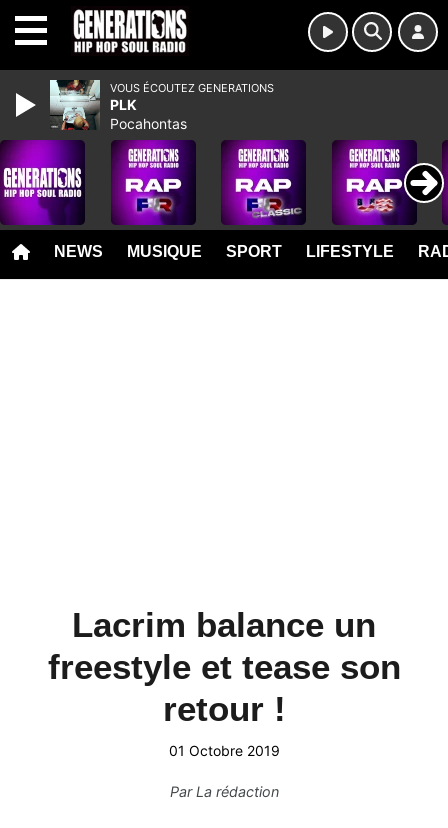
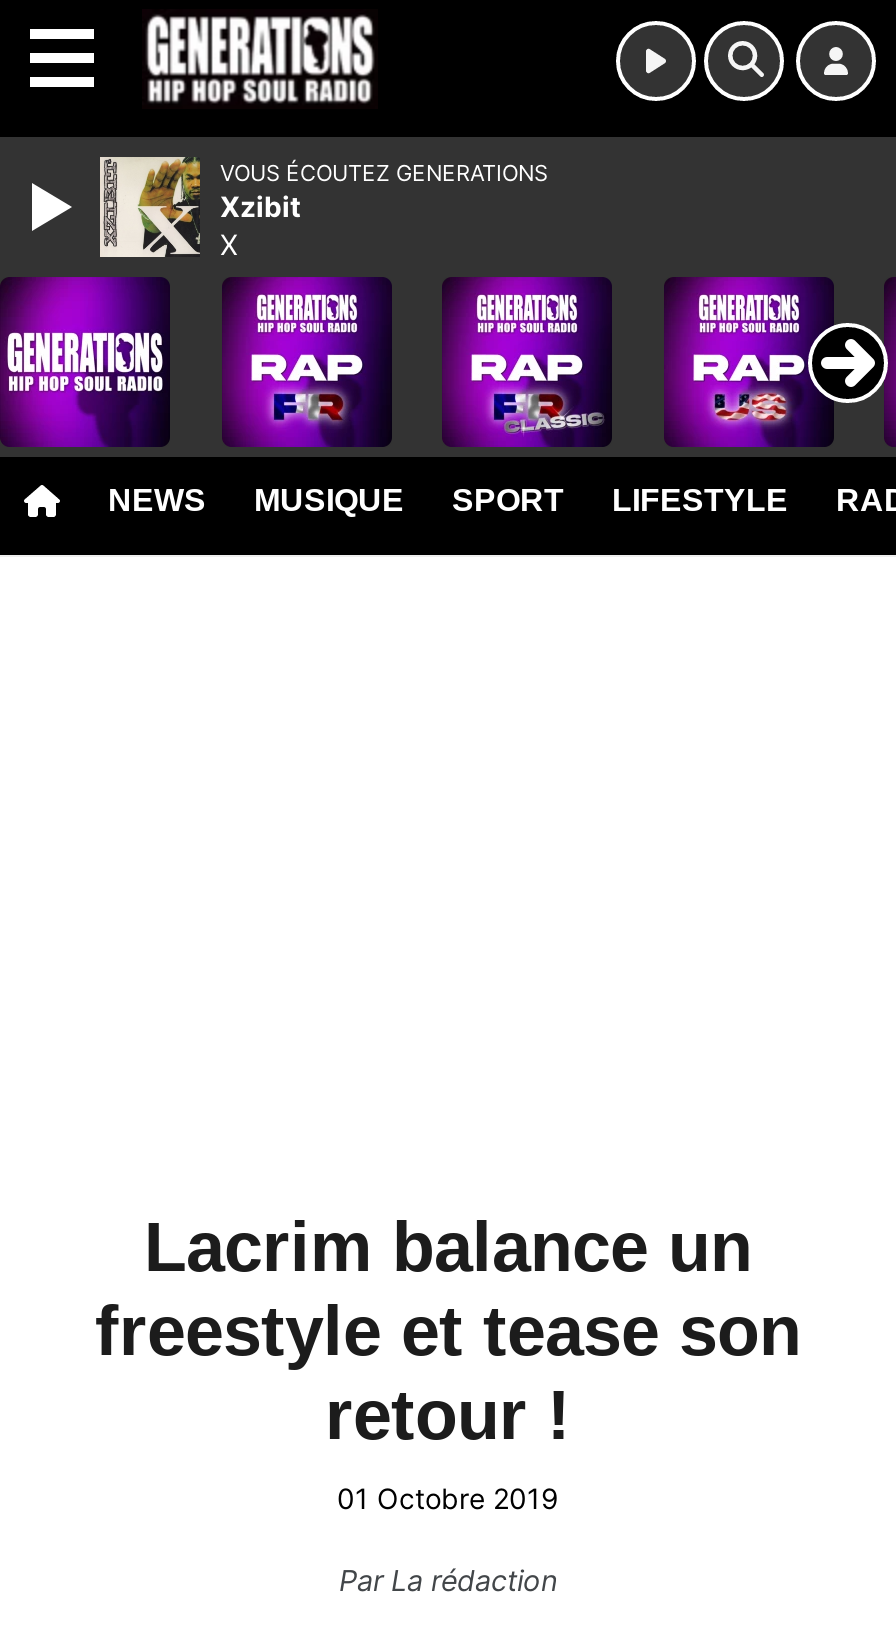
- [image]
- PLK
- Pocahontas
+ [image]
+ Xzibit
+ X
